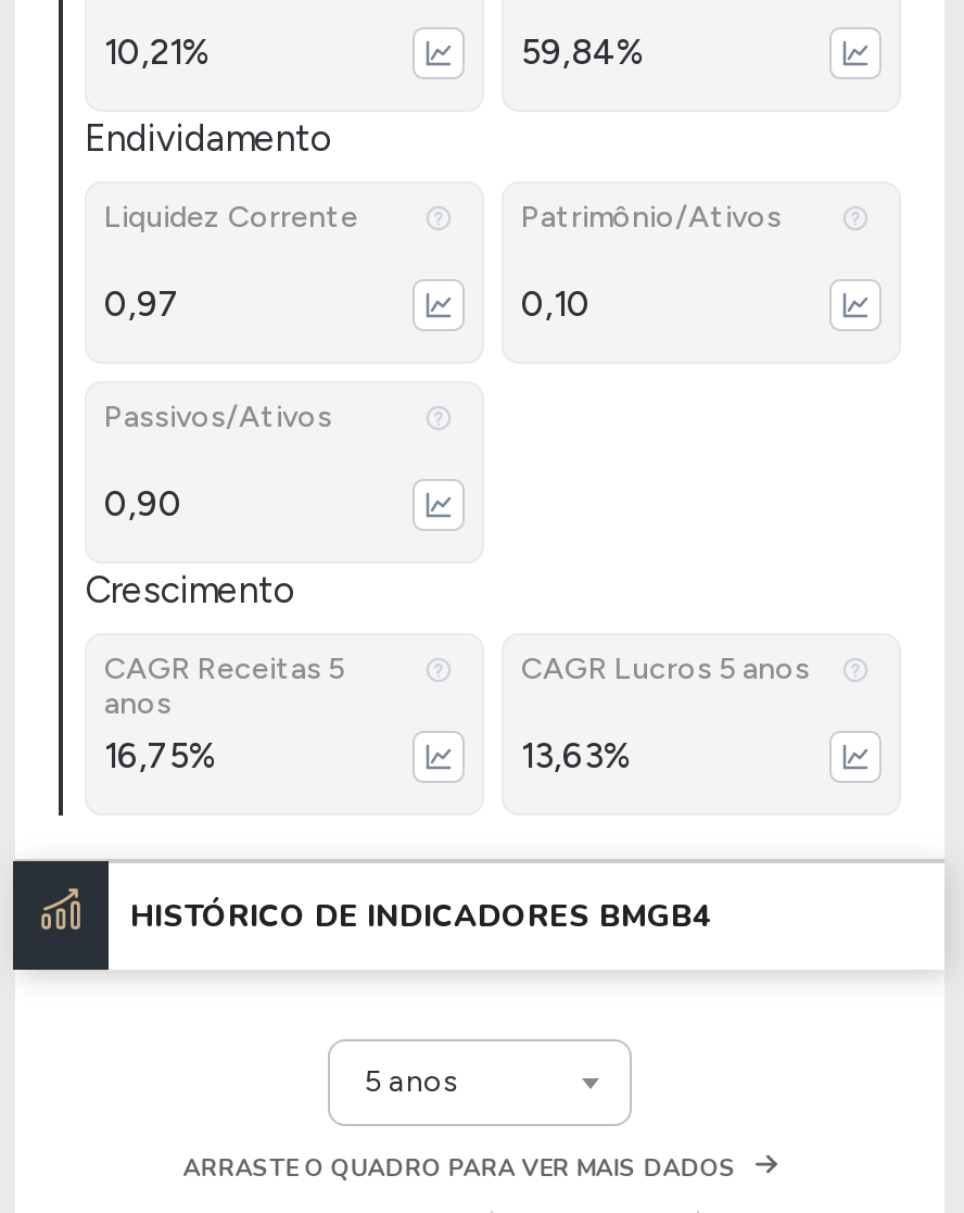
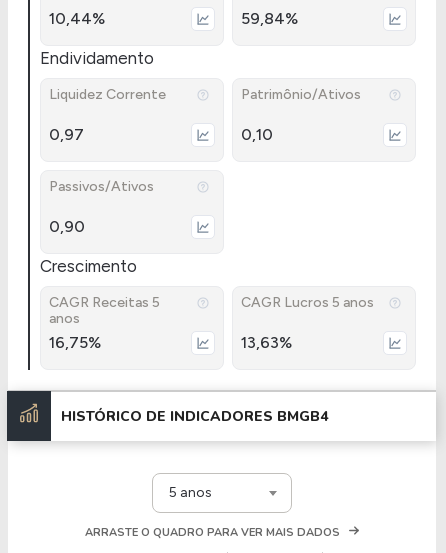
- 10,21%
+ 10,44%
